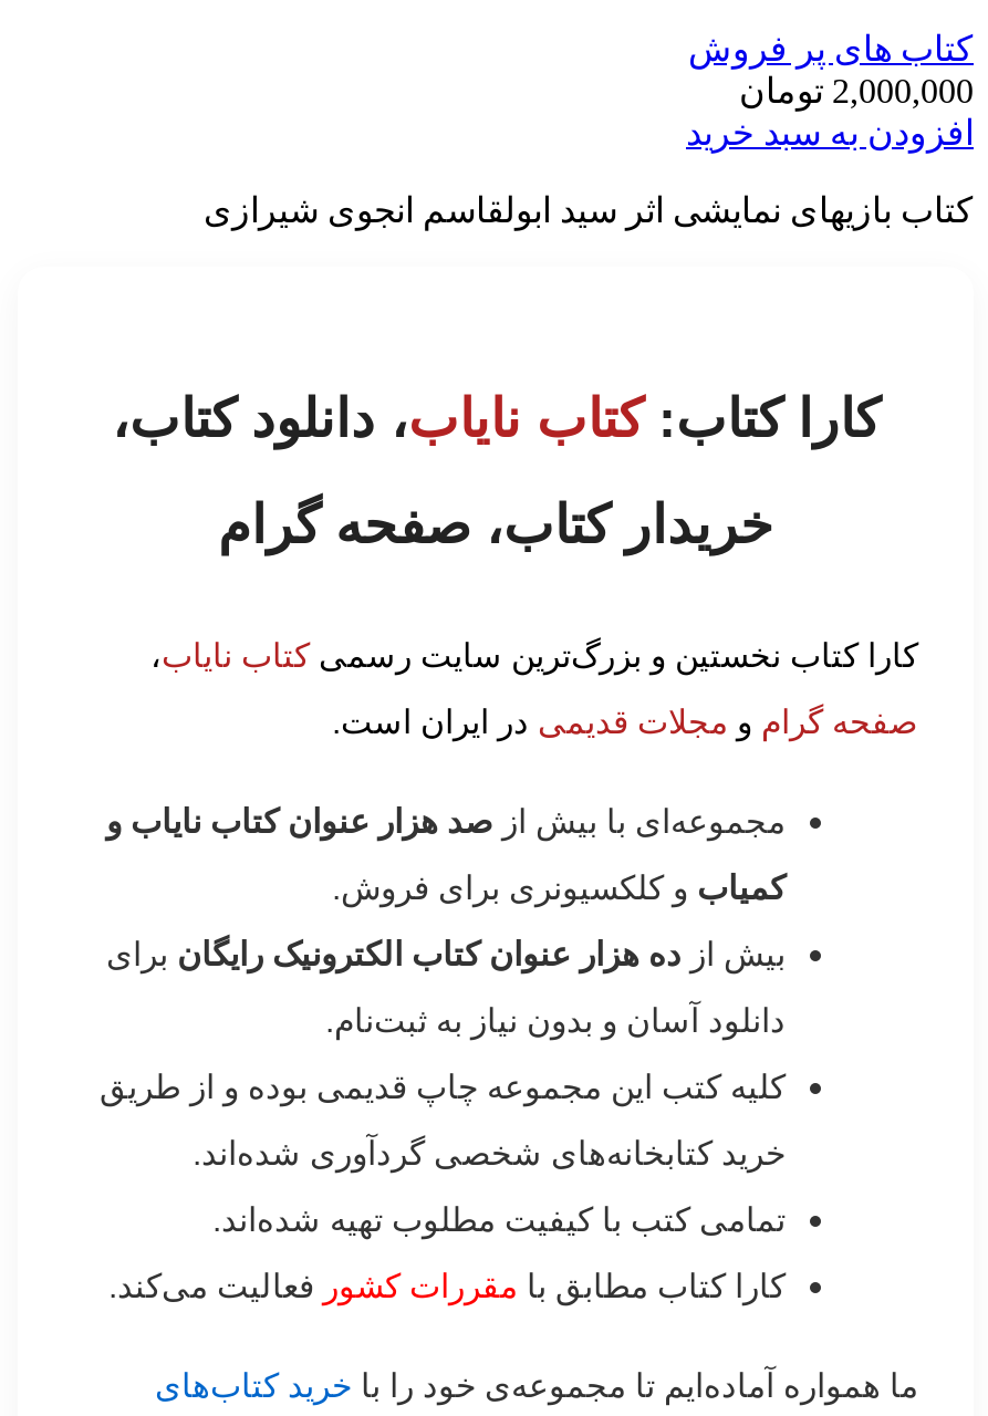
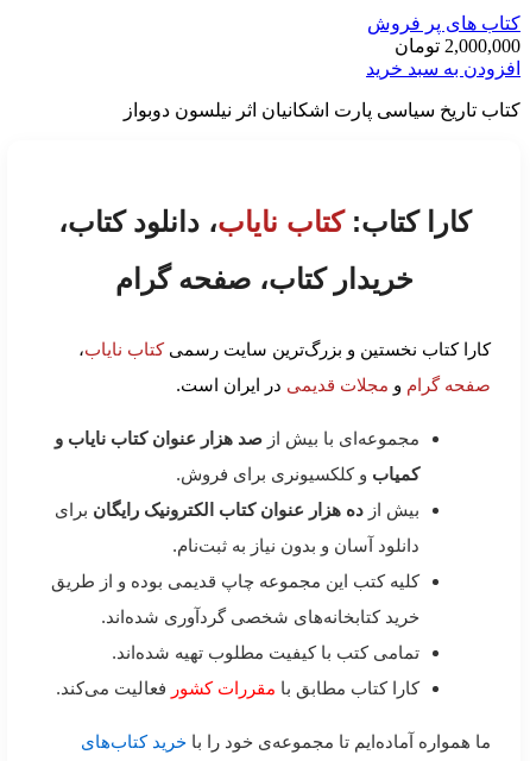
- کتاب بازیهای نمایشی اثر سید ابولقاسم انجوی شیرازی
+ کتاب تاریخ سیاسی پارت اشکانیان اثر نیلسون دوبواز
